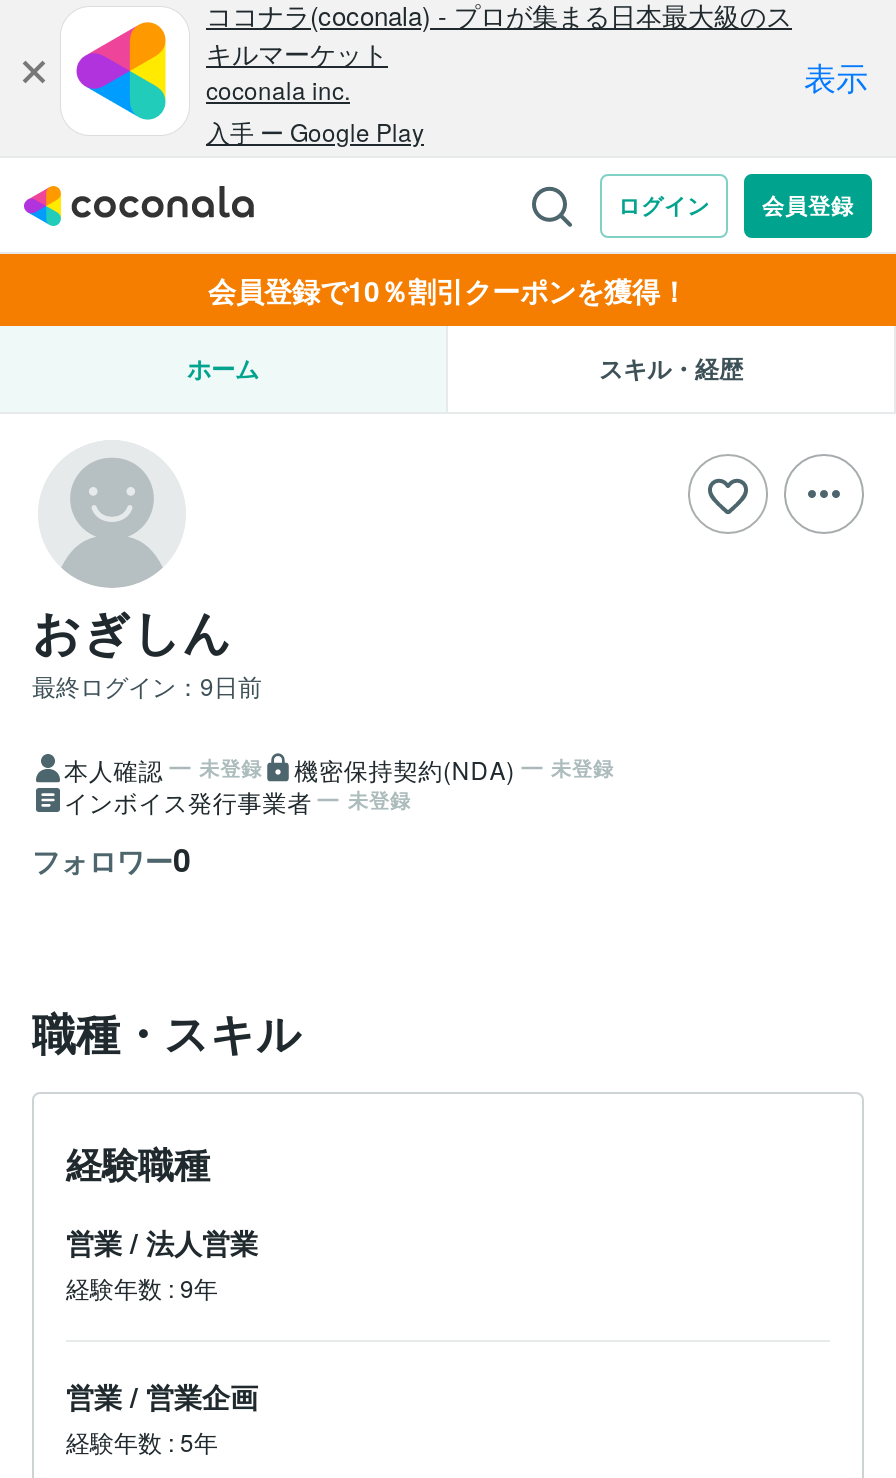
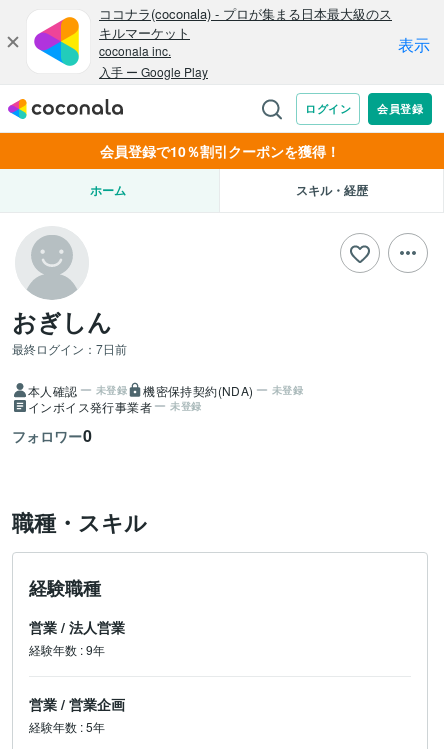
- 最終ログイン：9日前
+ 最終ログイン：7日前
